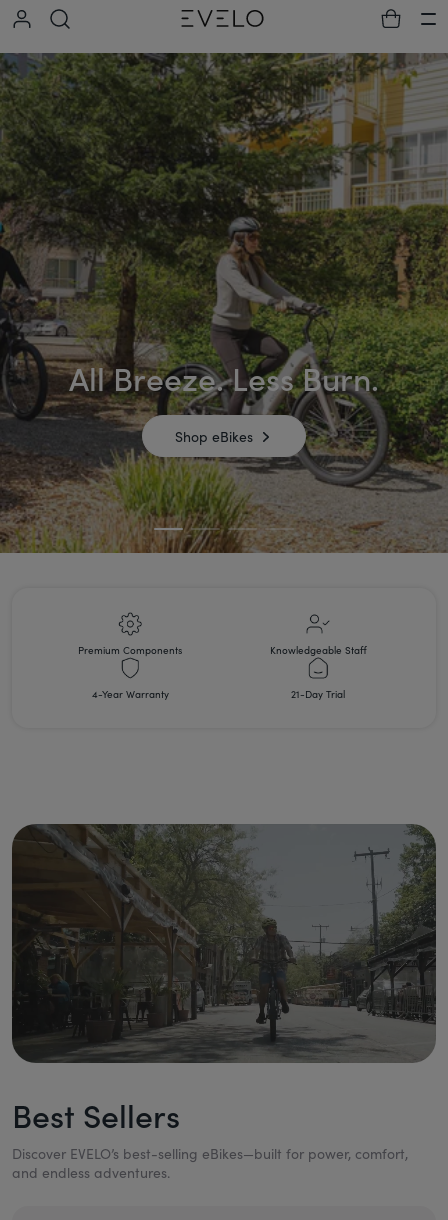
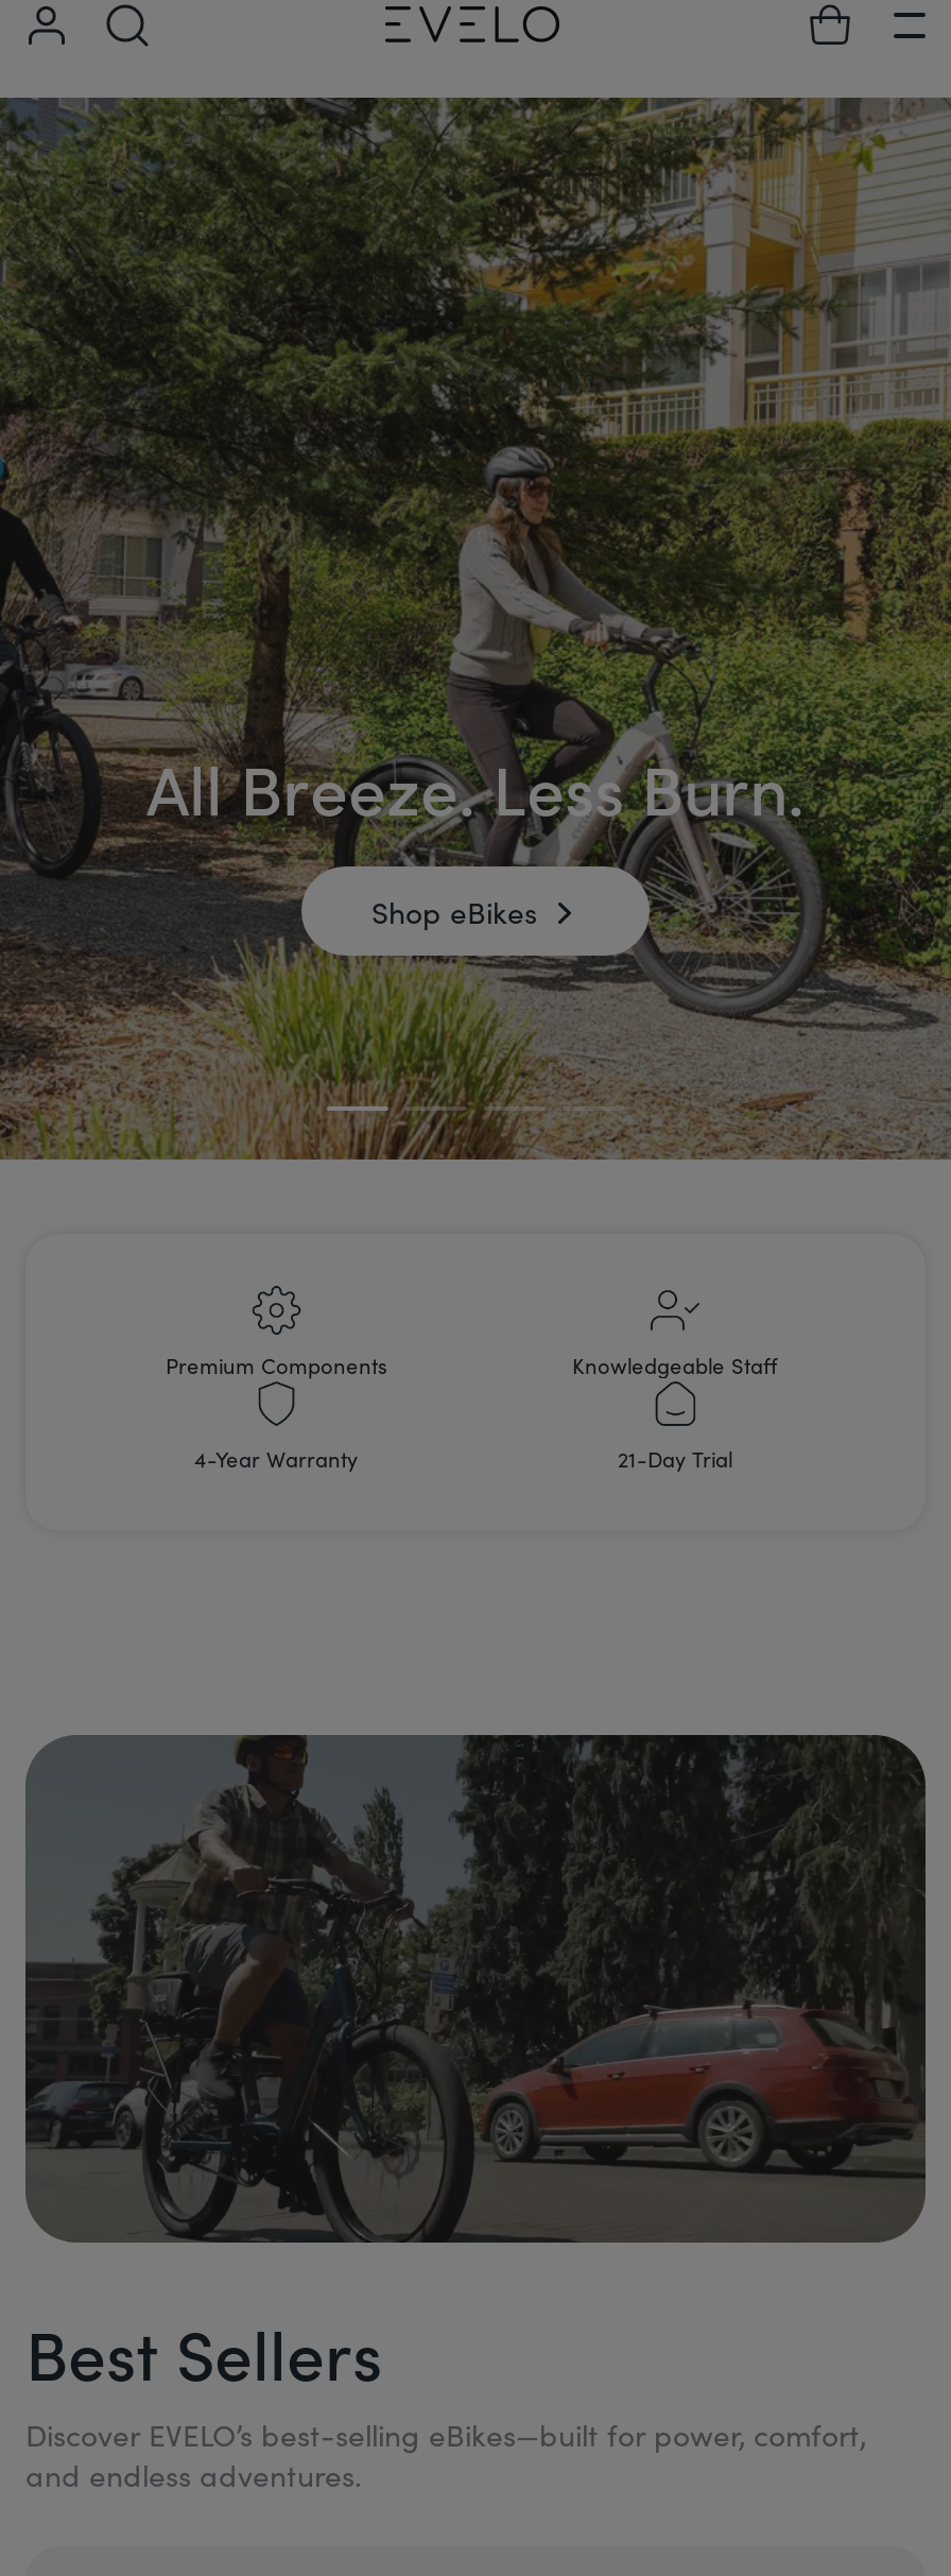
- [image]
+ [image]
